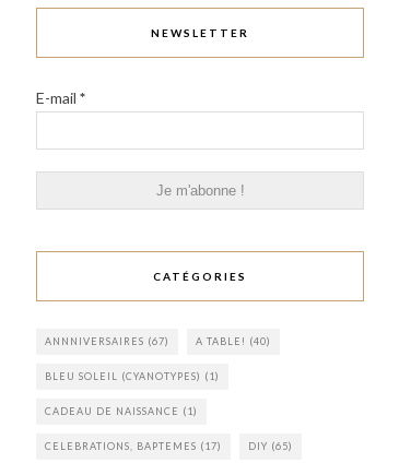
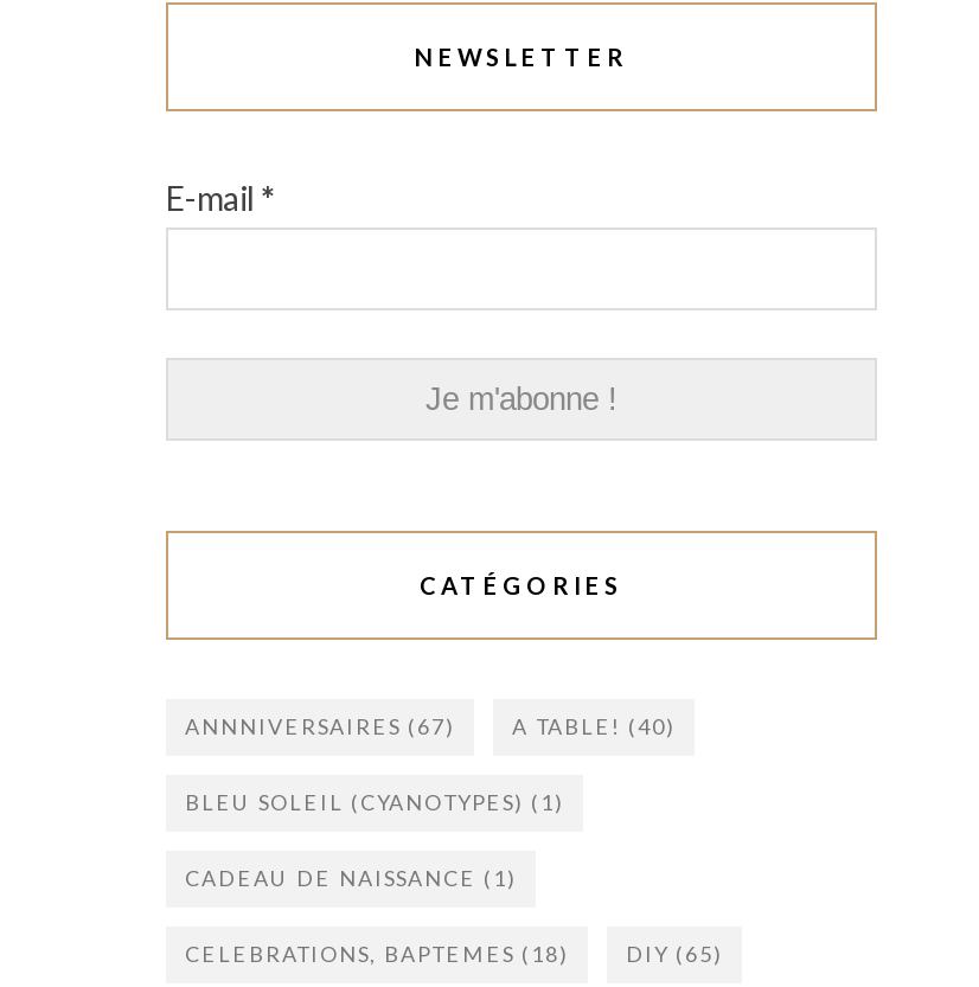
- CELEBRATIONS, BAPTEMES (17)
+ CELEBRATIONS, BAPTEMES (18)
